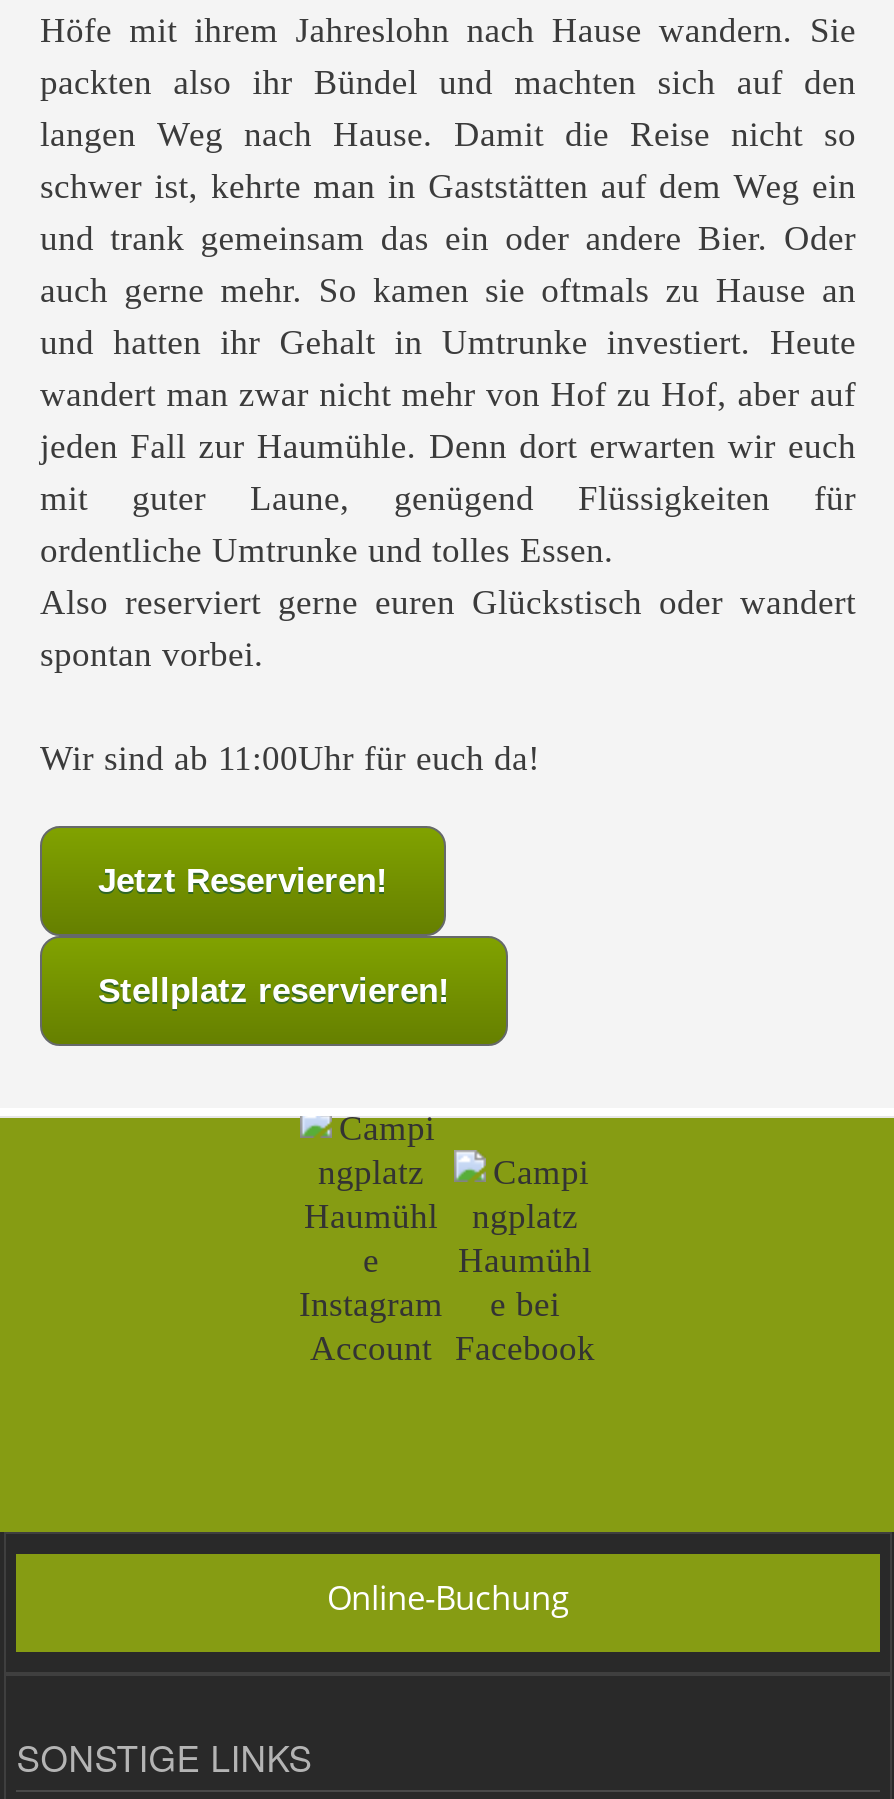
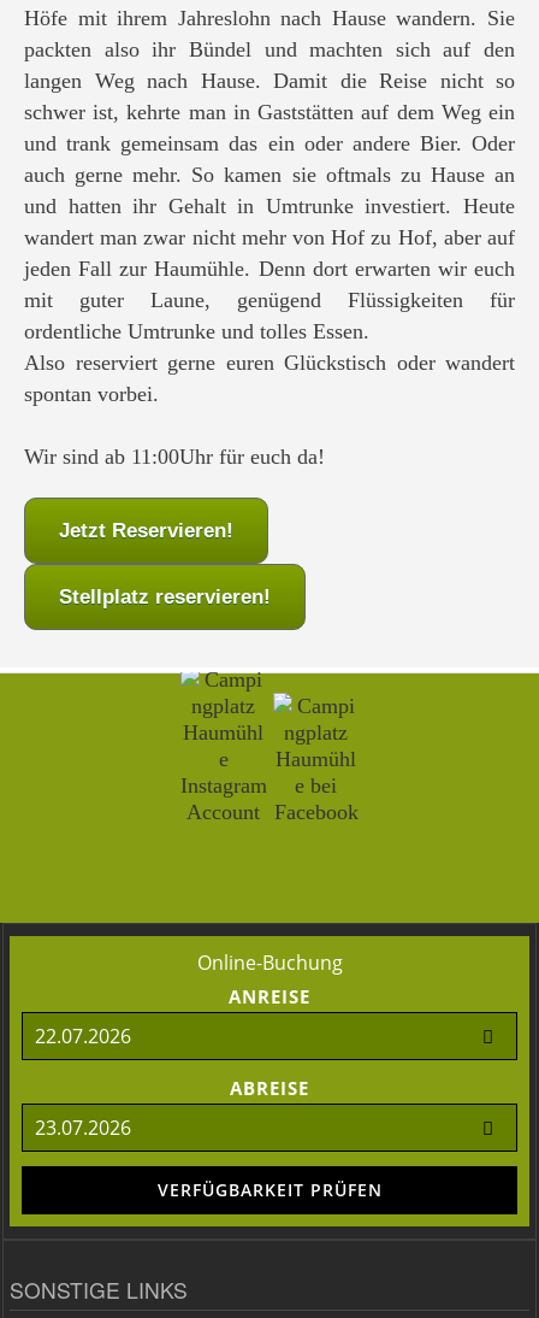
+ [image]
+ ANREISE

+ VERFÜGBARKEIT PRÜFEN

+ ABREISE
